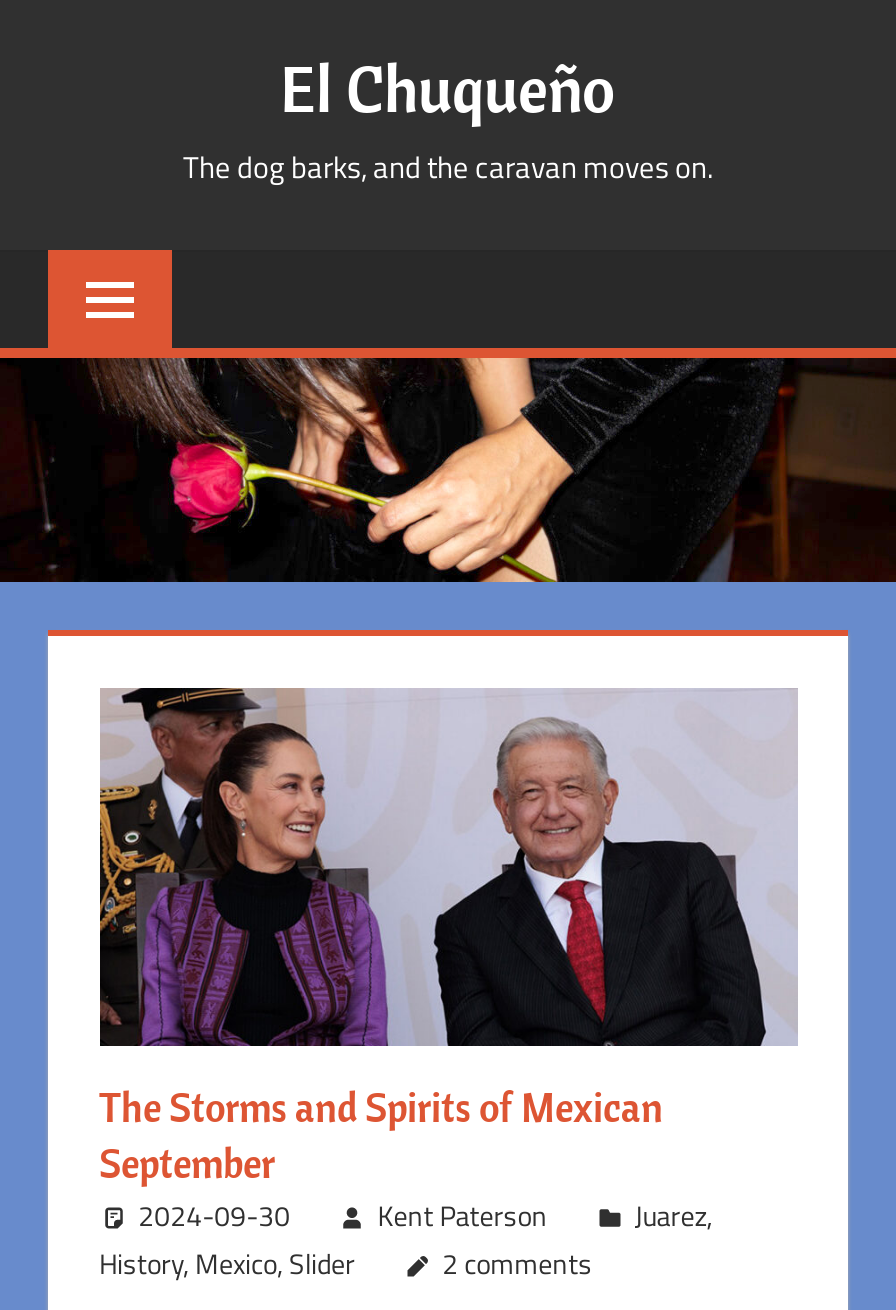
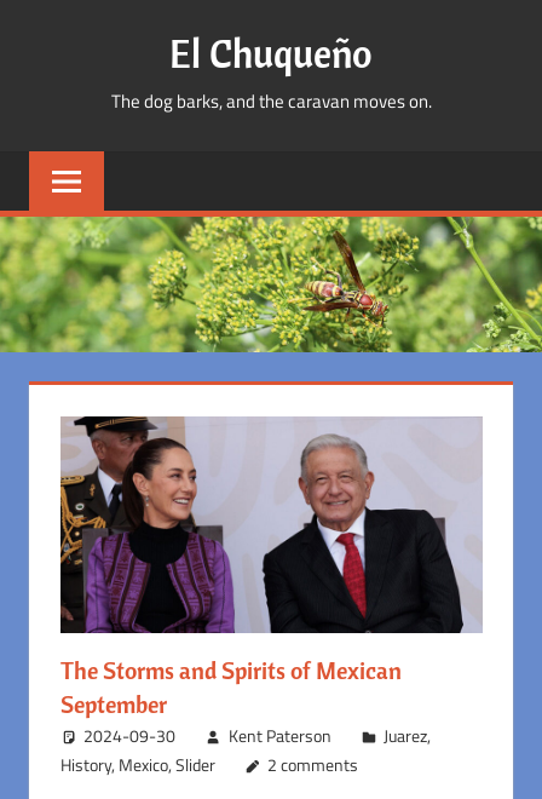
- [image]
+ [image]
